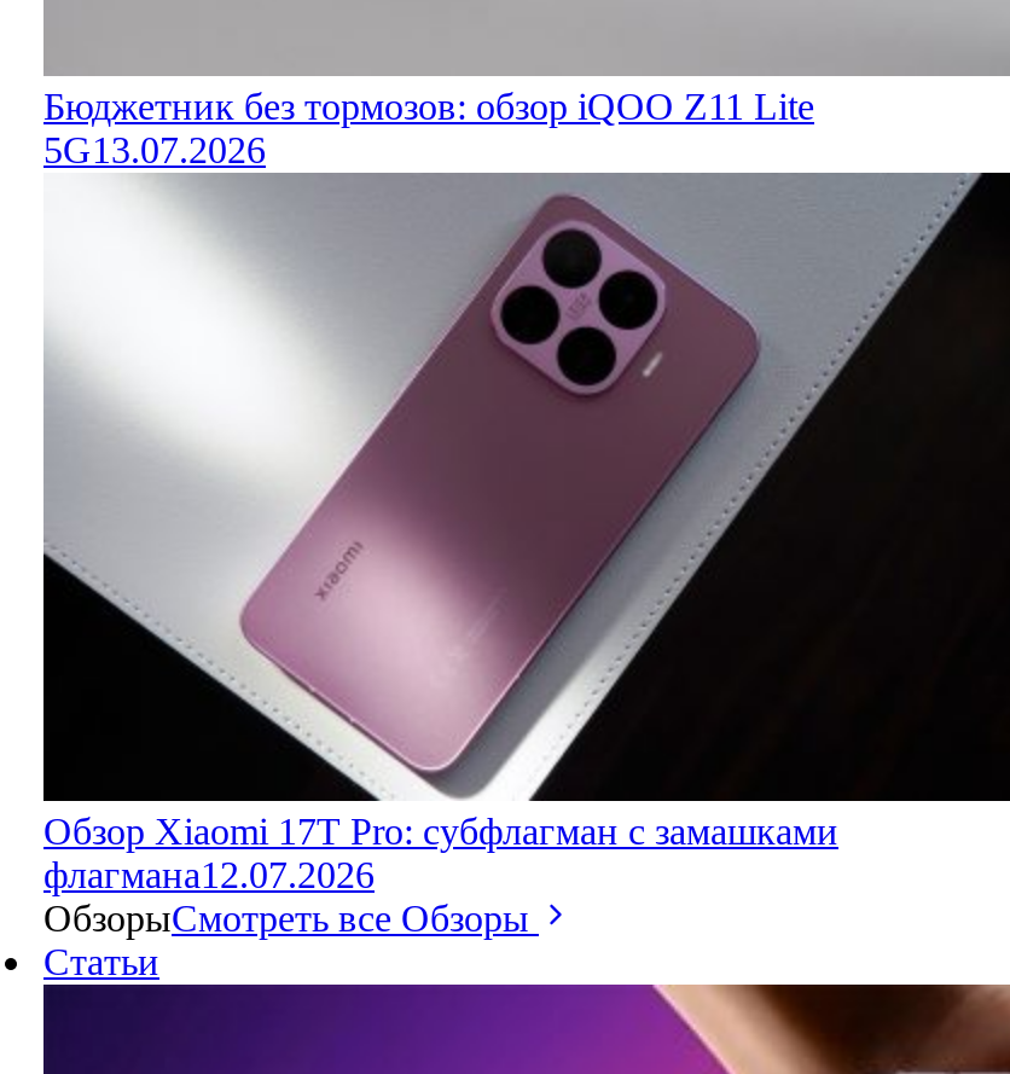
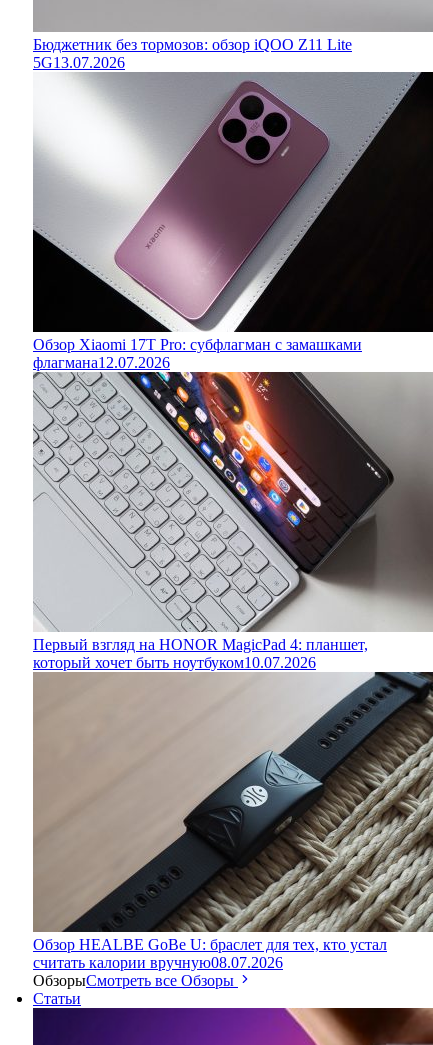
+ [image]
+ Первый взгляд на HONOR MagicPad 4: планшет,
+ который хочет быть ноутбуком 10.07.2026

+ [image]
+ Обзор HEALBE GoBe U: браслет для тех, кто устал
+ считать калории вручную08.07.2026
